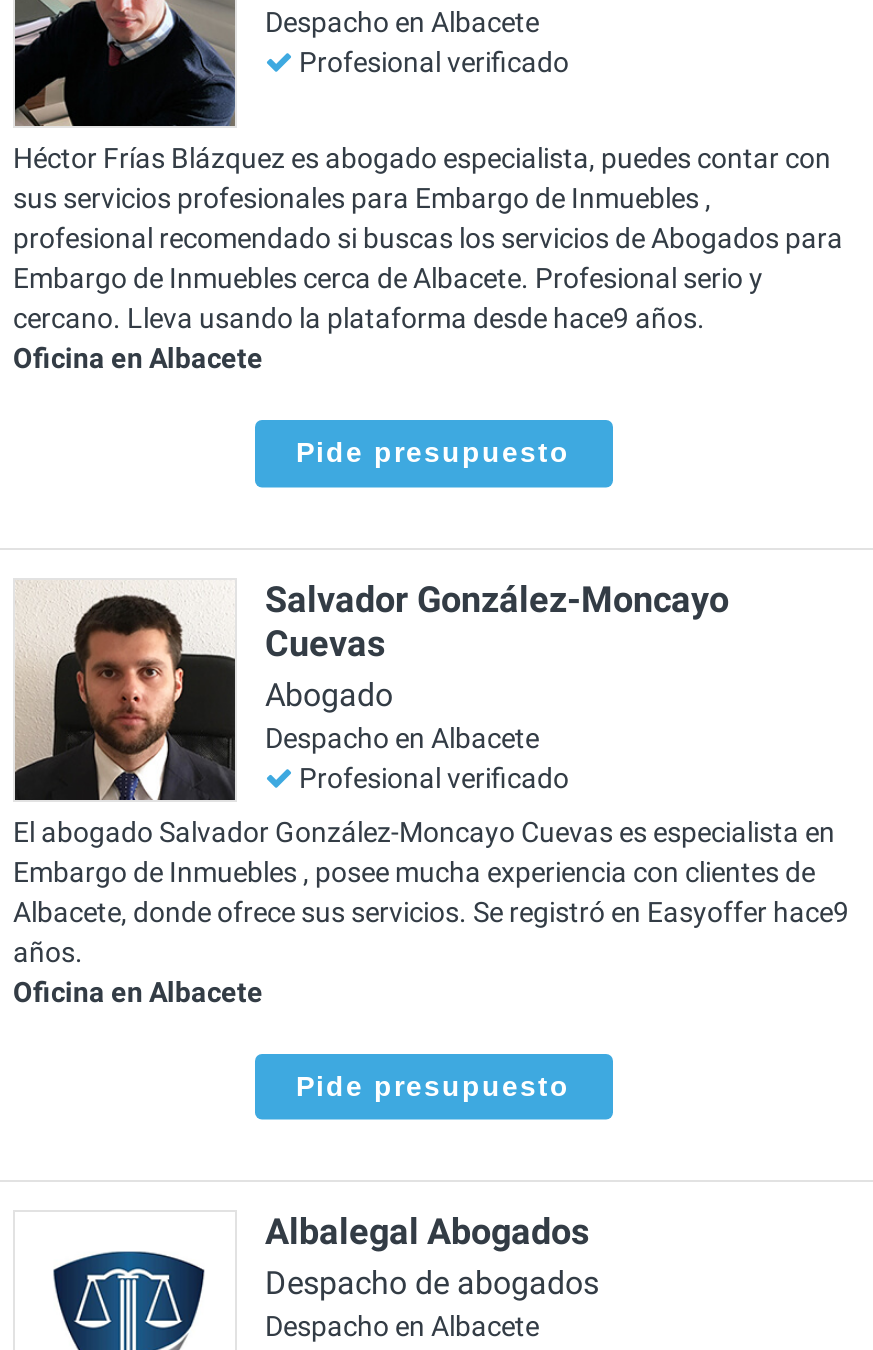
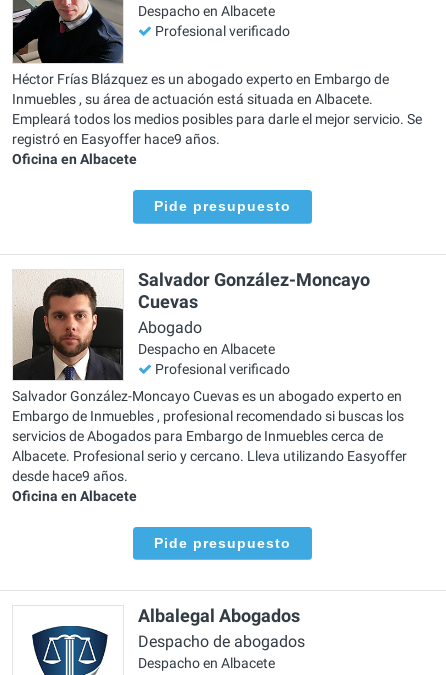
- Héctor Frías Blázquez es abogado especialista, puedes contar con
- sus servicios profesionales para Embargo de Inmuebles ,
- profesional recomendado si buscas los servicios de Abogados para
- Embargo de Inmuebles cerca de Albacete. Profesional serio y
- cercano. Lleva usando la plataforma desde hace9 años.
+ Héctor Frías Blázquez es un abogado experto en Embargo de
+ Inmuebles , su área de actuación está situada en Albacete.
+ Empleará todos los medios posibles para darle el mejor servicio. Se
+ registró en Easyoffer hace9 años.

moved up: [image] | Oficina en Albacete | Pide presupuesto | Salvador González-Moncayo | Cuevas | Abogado | Despacho en Albacete | Profesional verificado

- El abogado Salvador González-Moncayo Cuevas es especialista en
- Embargo de Inmuebles , posee mucha experiencia con clientes de
- Albacete, donde ofrece sus servicios. Se registró en Easyoffer hace9
- años.
+ Salvador González-Moncayo Cuevas es un abogado experto en
+ Embargo de Inmuebles , profesional recomendado si buscas los
+ servicios de Abogados para Embargo de Inmuebles cerca de
+ Albacete. Profesional serio y cercano. Lleva utilizando Easyoffer
+ desde hace9 años.
